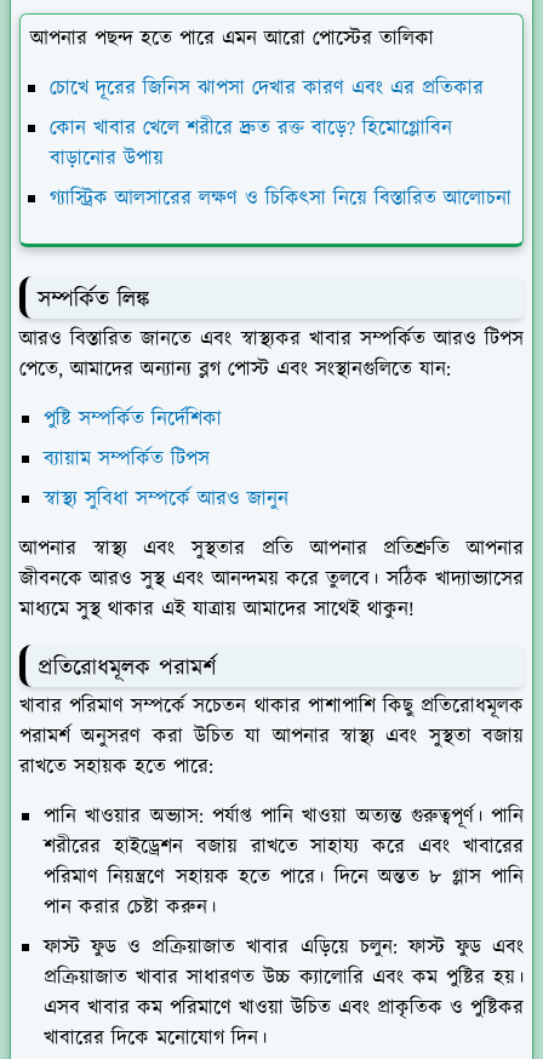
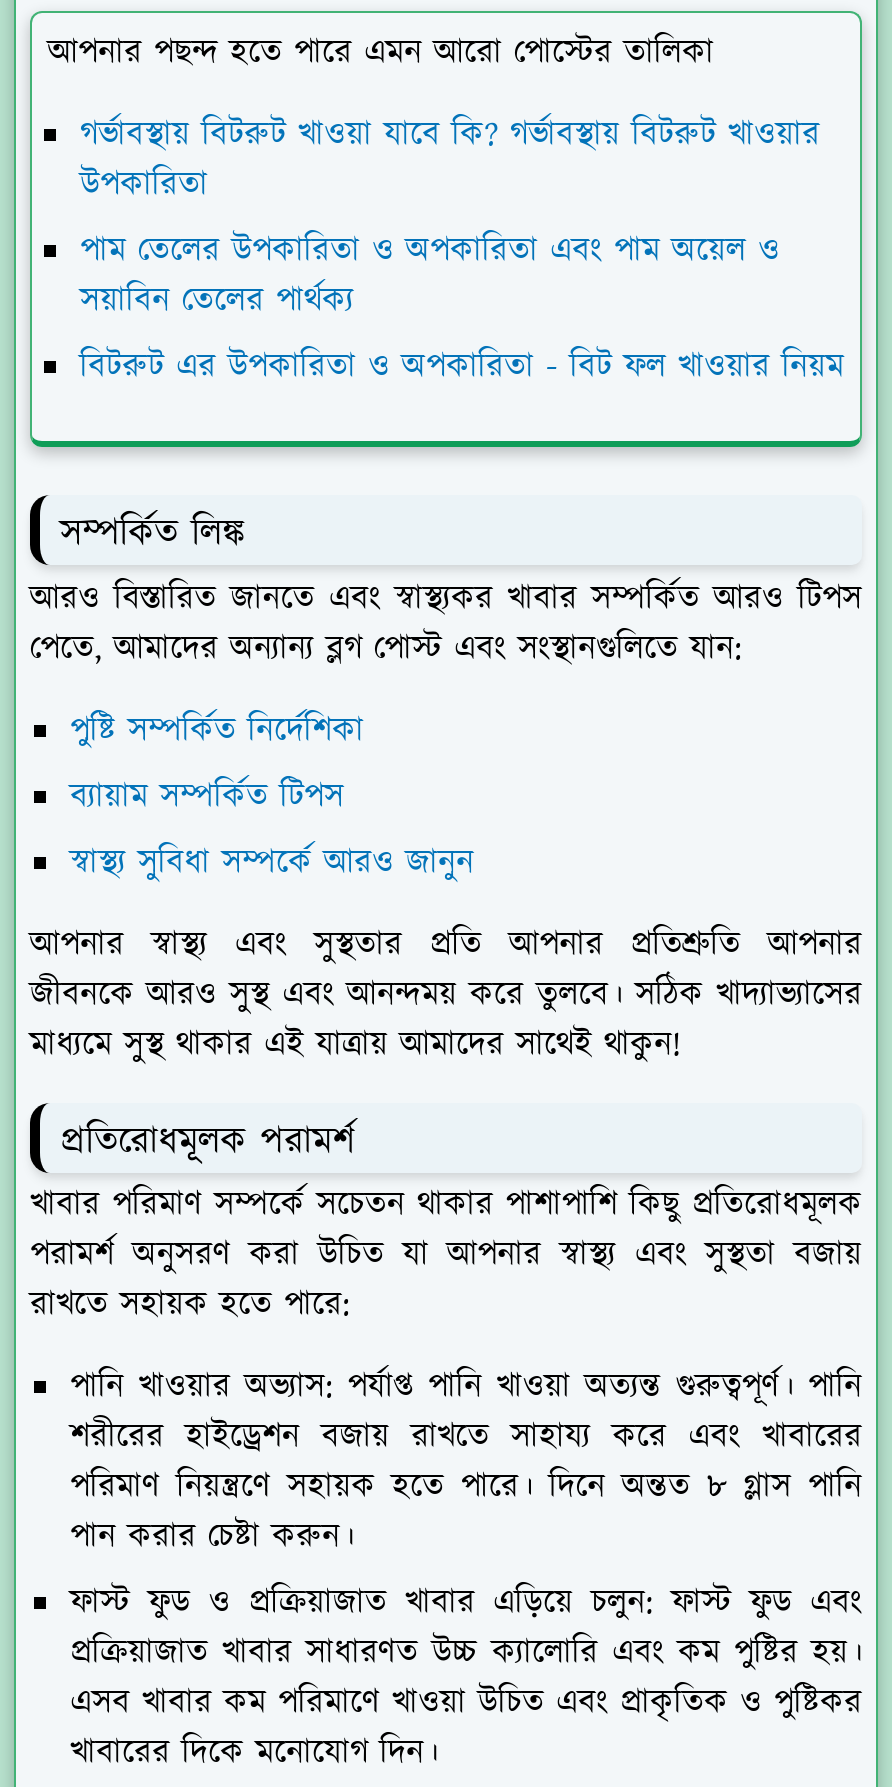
- চোখে দূরের জিনিস ঝাপসা দেখার কারণ এবং এর প্রতিকার
- কোন খাবার খেলে শরীরে দ্রুত রক্ত বাড়ে? হিমোগ্লোবিন
- বাড়ানোর উপায়
- গ্যাস্ট্রিক আলসারের লক্ষণ ও চিকিৎসা নিয়ে বিস্তারিত আলোচনা
+ গর্ভাবস্থায় বিটরুট খাওয়া যাবে কি? গর্ভাবস্থায় বিটরুট খাওয়ার
+ উপকারিতা
+ পাম তেলের উপকারিতা ও অপকারিতা এবং পাম অয়েল ও
+ সয়াবিন তেলের পার্থক্য
+ বিটরুট এর উপকারিতা ও অপকারিতা - বিট ফল খাওয়ার নিয়ম
